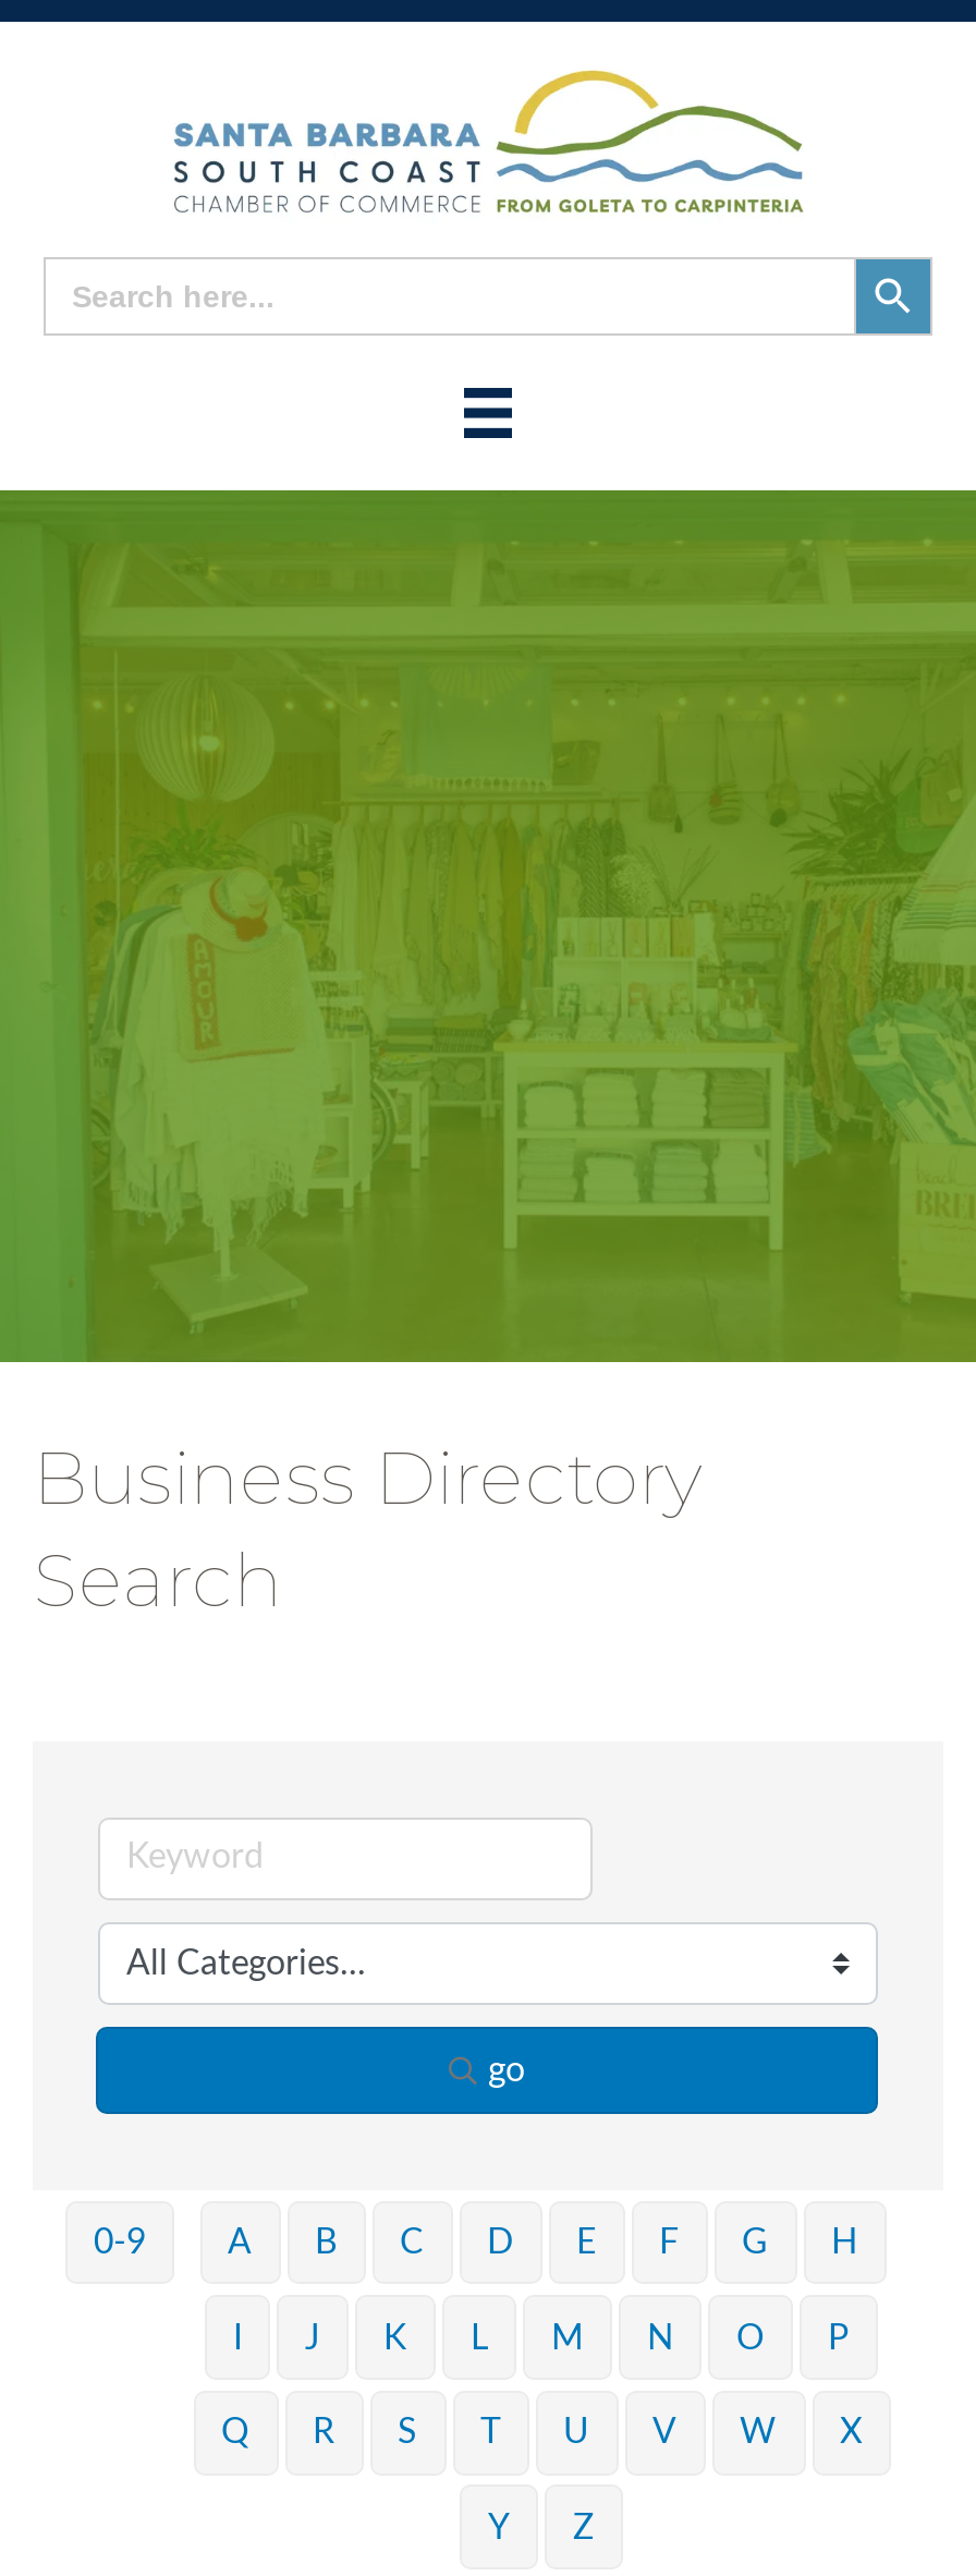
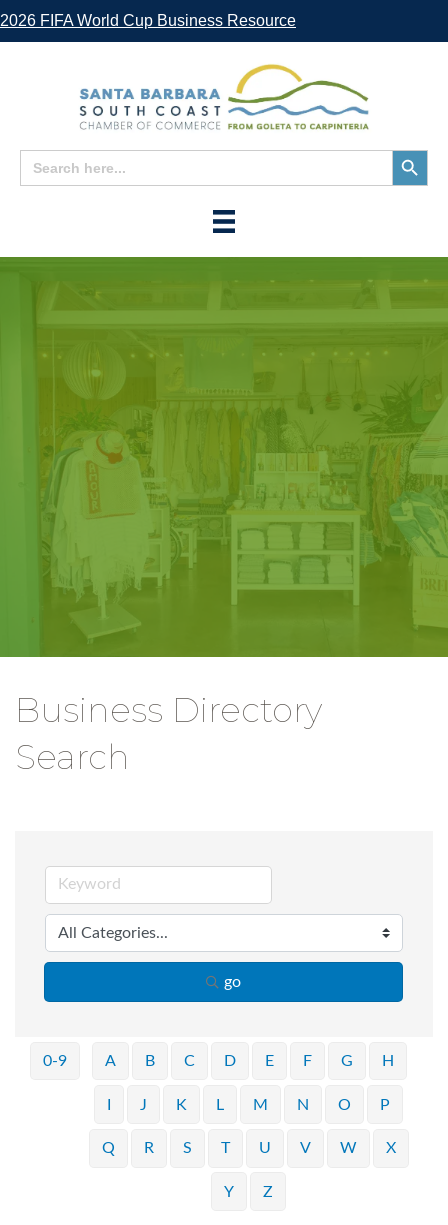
+ 2026 FIFA World Cup Business Resource
